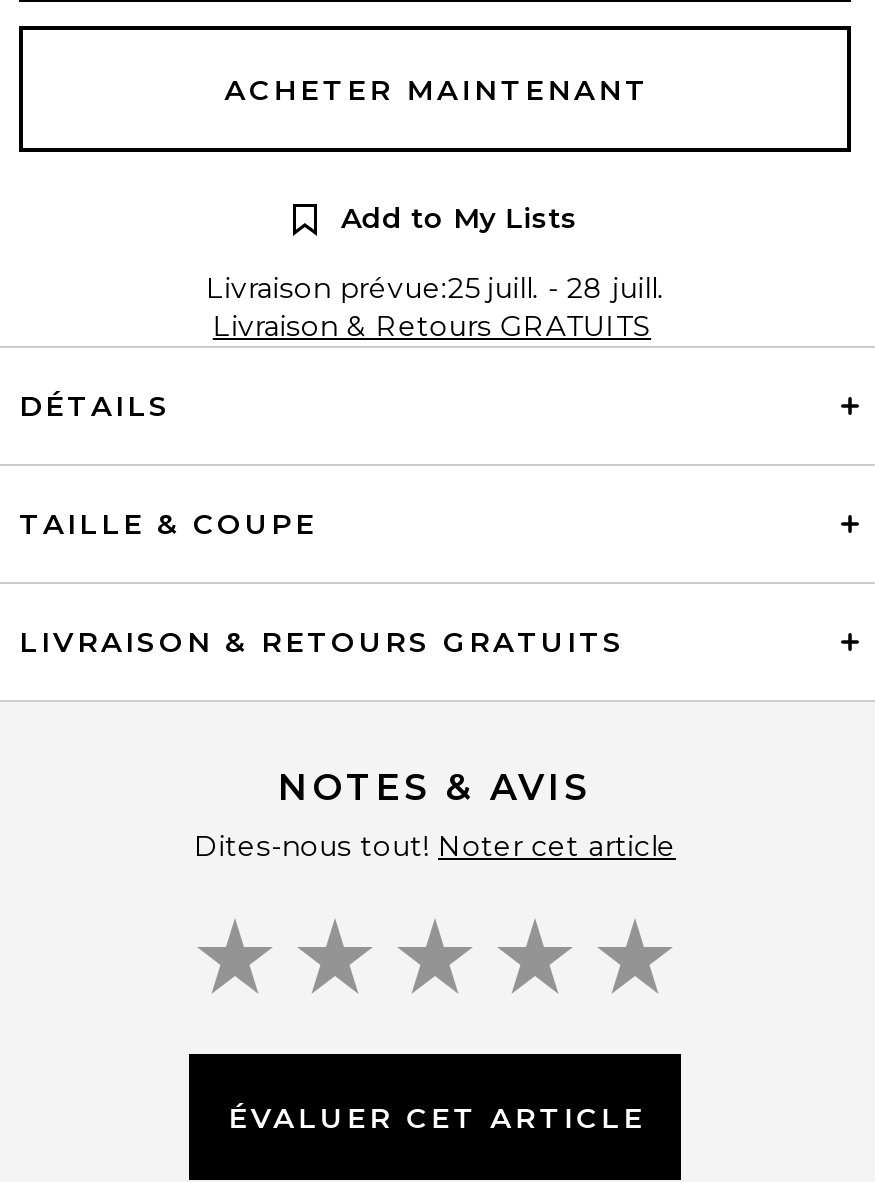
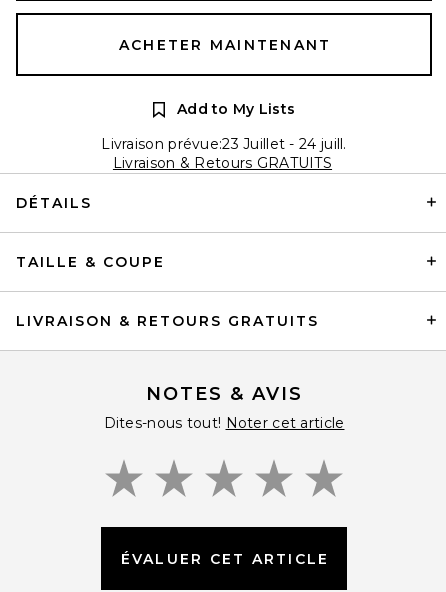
- Livraison prévue:25 juill. - 28 juill.
+ Livraison prévue:23 Juillet - 24 juill.
